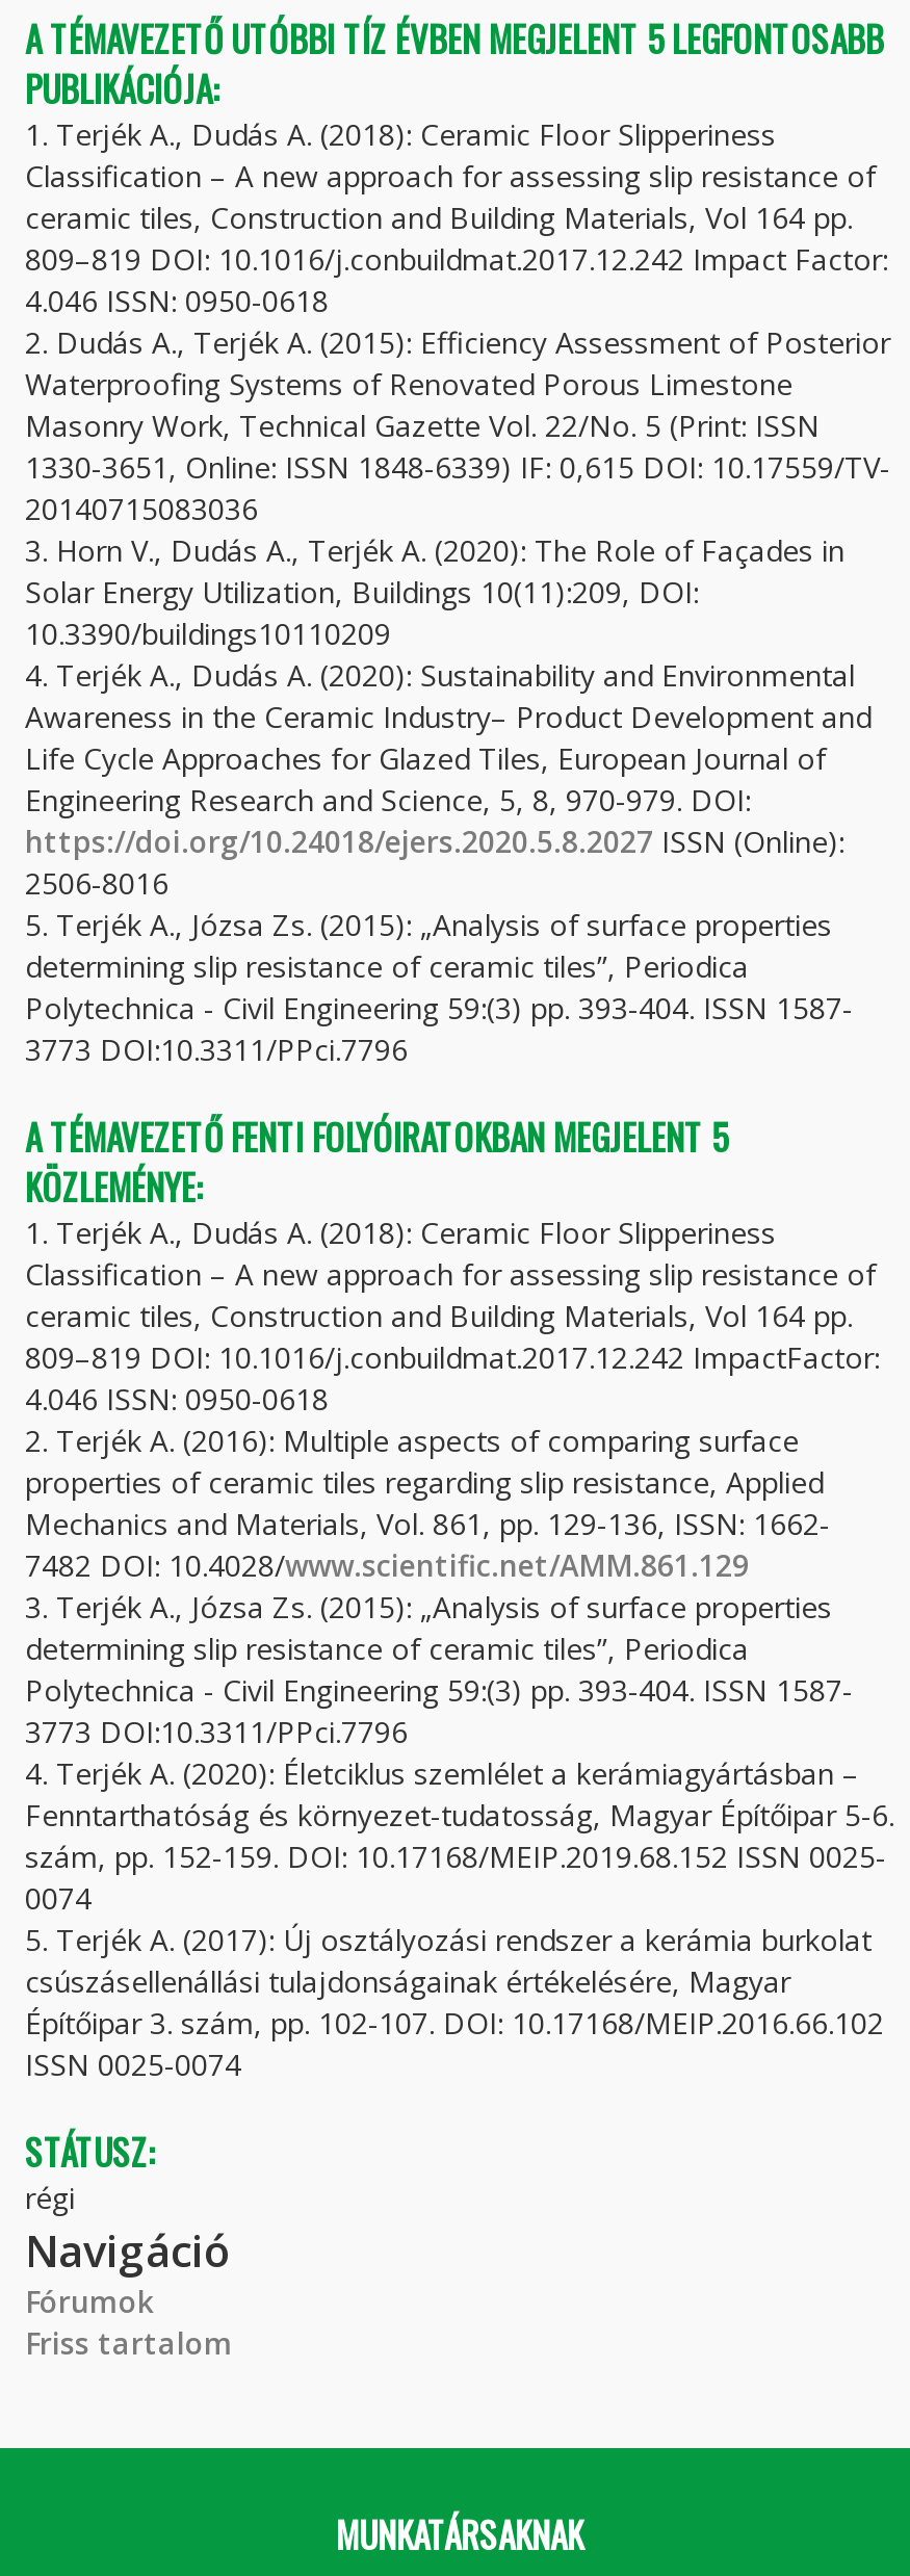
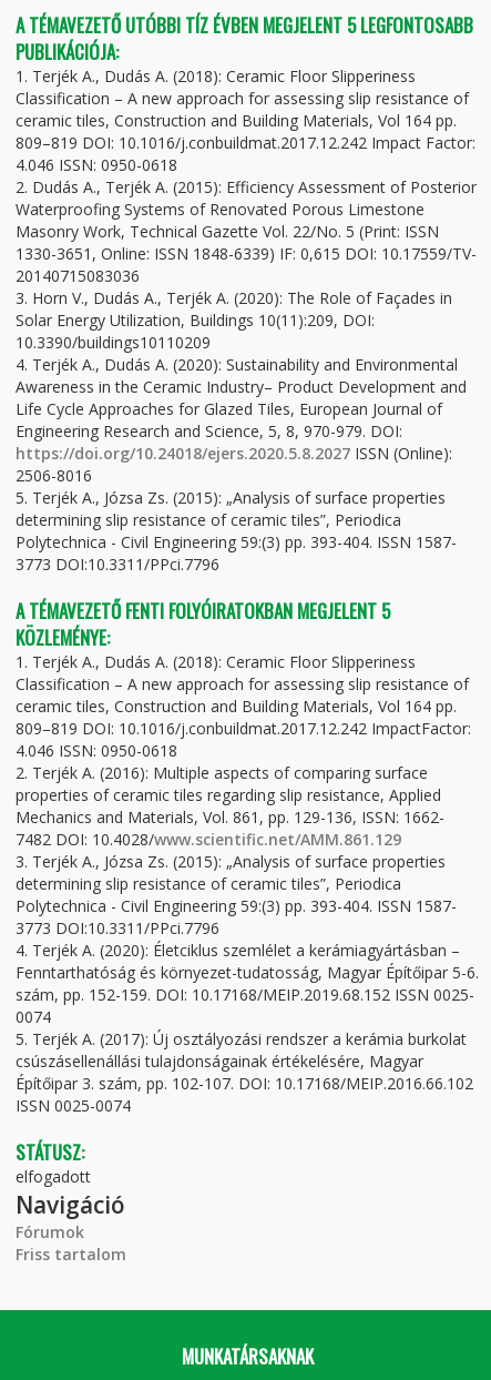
- régi
+ elfogadott
